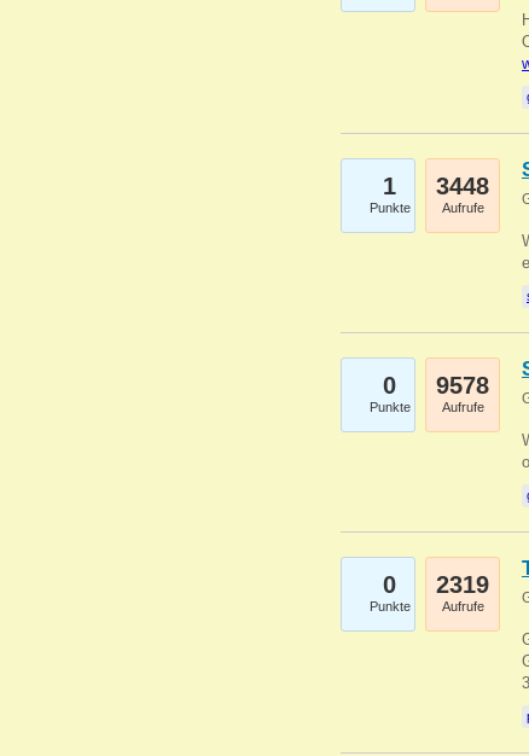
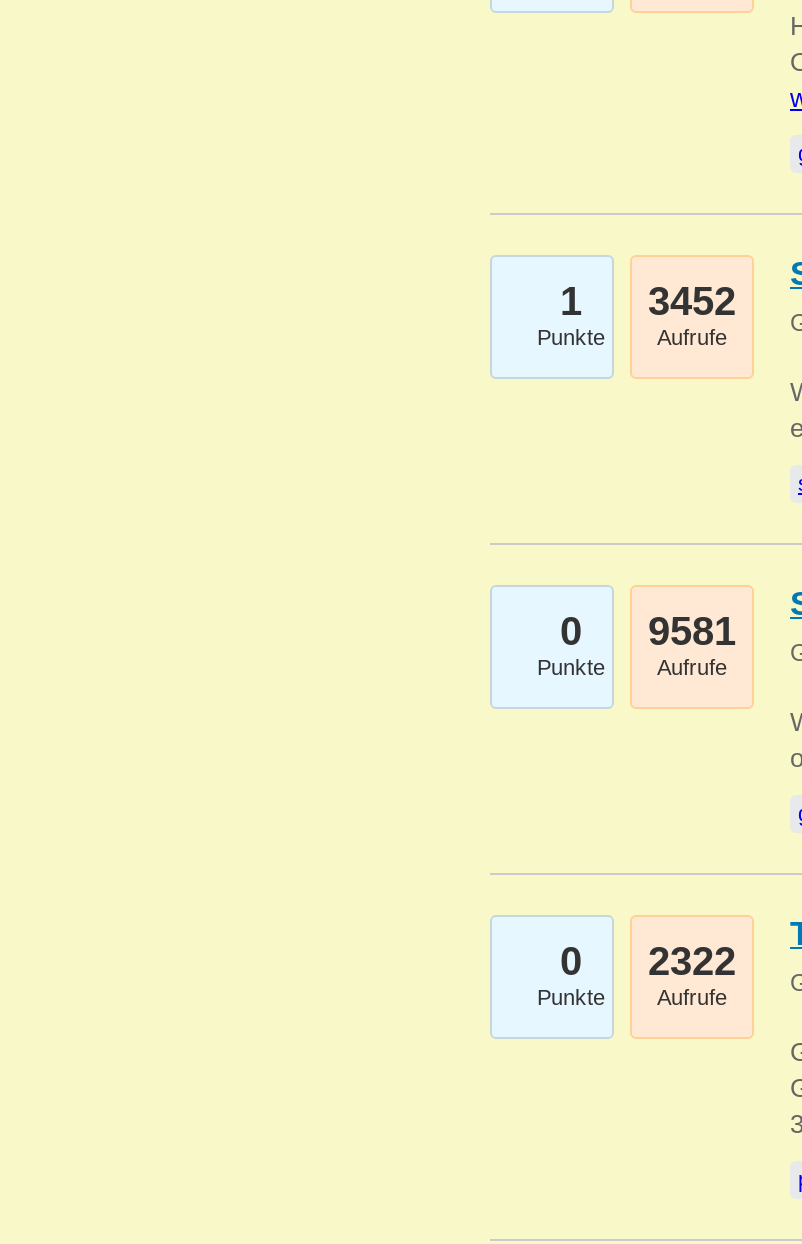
- 3448
+ 3452

- 9578
+ 9581

- 2319
+ 2322
